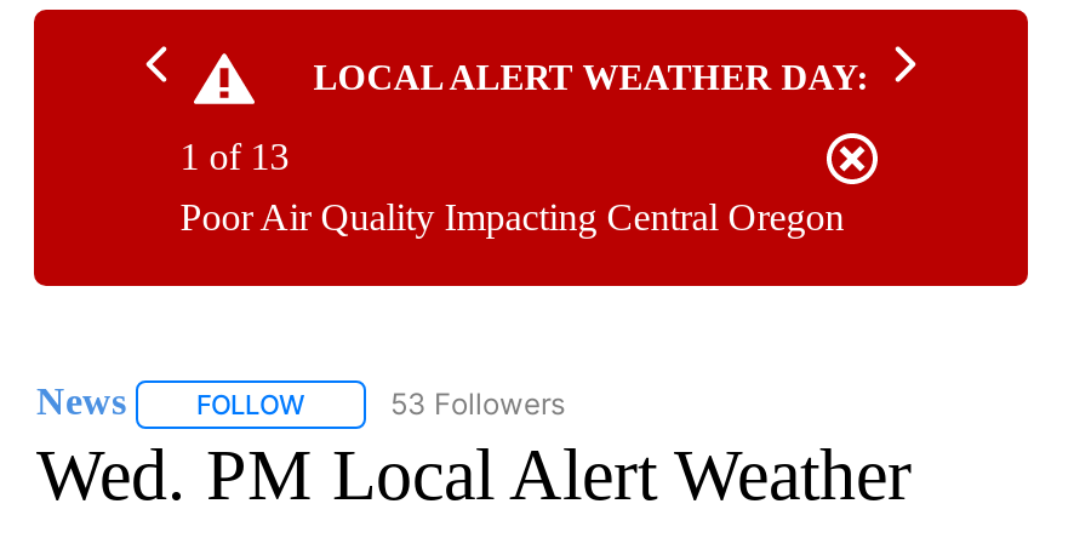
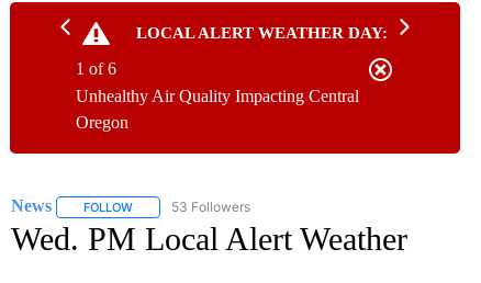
- 1 of 13
+ 1 of 6

- Poor Air Quality Impacting Central Oregon
+ Unhealthy Air Quality Impacting Central
+ Oregon
